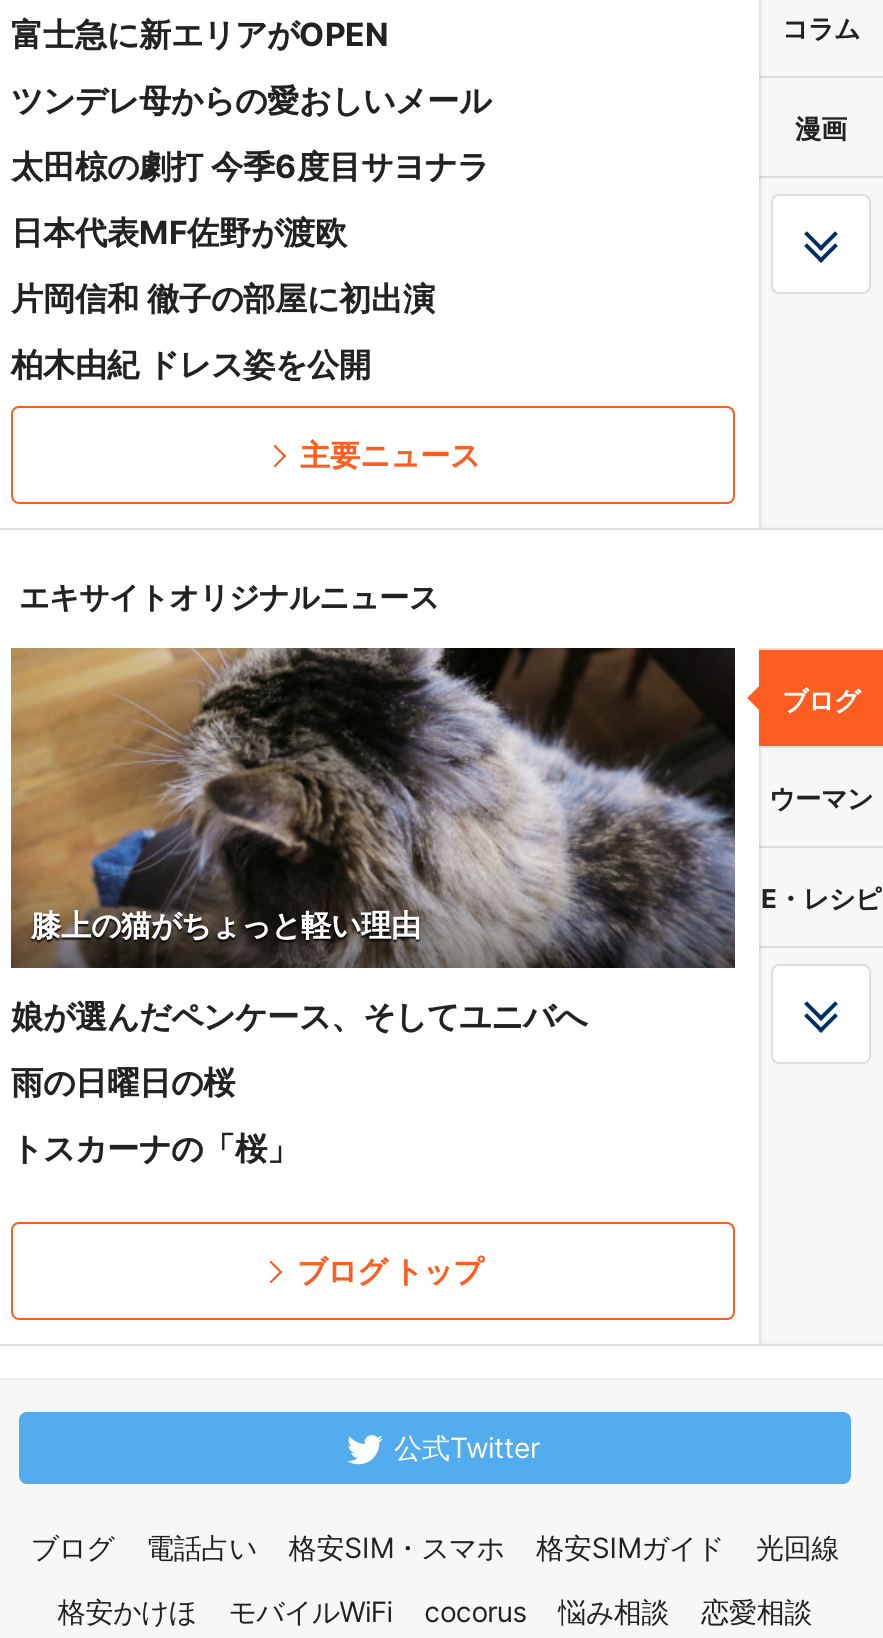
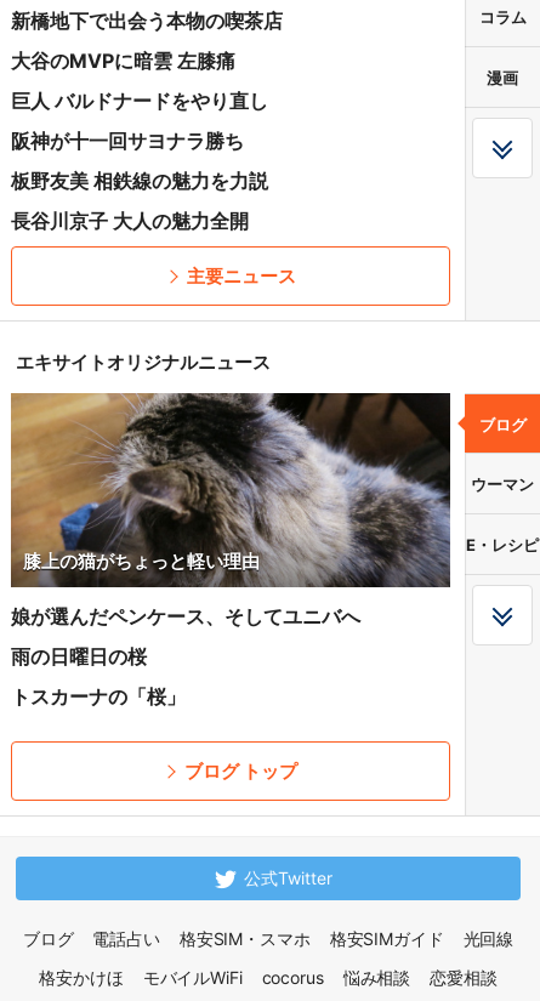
- 富士急に新エリアがOPEN
+ 新橋地下で出会う本物の喫茶店

- ツンデレ母からの愛おしいメール
+ 大谷のMVPに暗雲 左膝痛

- 太田椋の劇打 今季6度目サヨナラ
+ 巨人 バルドナードをやり直し

- 日本代表MF佐野が渡欧
+ 阪神が十一回サヨナラ勝ち

- 片岡信和 徹子の部屋に初出演
+ 板野友美 相鉄線の魅力を力説

- 柏木由紀 ドレス姿を公開
+ 長谷川京子 大人の魅力全開
